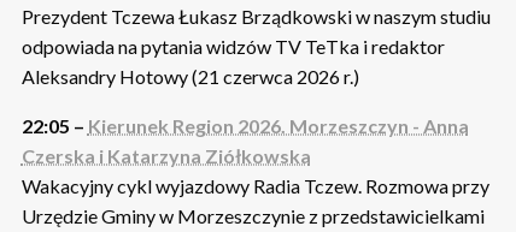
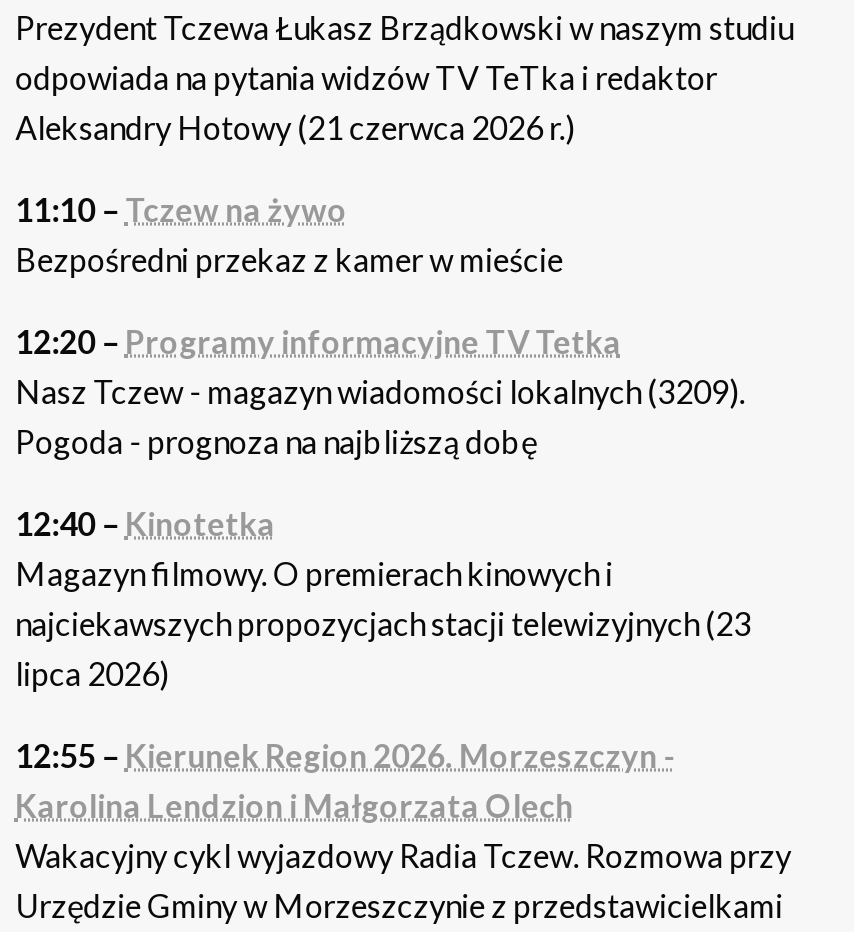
- 22:05 – Kierunek Region 2026. Morzeszczyn - Anna
- Czerska i Katarzyna Ziółkowska
+ 11:10 – Tczew na żywo
+ Bezpośredni przekaz z kamer w mieście
+ 12:20 – Programy informacyjne TV Tetka
+ Nasz Tczew - magazyn wiadomości lokalnych (3209).
+ Pogoda - prognoza na najbliższą dobę
+ 12:40 – Kinotetka
+ Magazyn filmowy. O premierach kinowych i
+ najciekawszych propozycjach stacji telewizyjnych (23
+ lipca 2026)
+ 12:55 – Kierunek Region 2026. Morzeszczyn -
+ Karolina Lendzion i Małgorzata Olech
